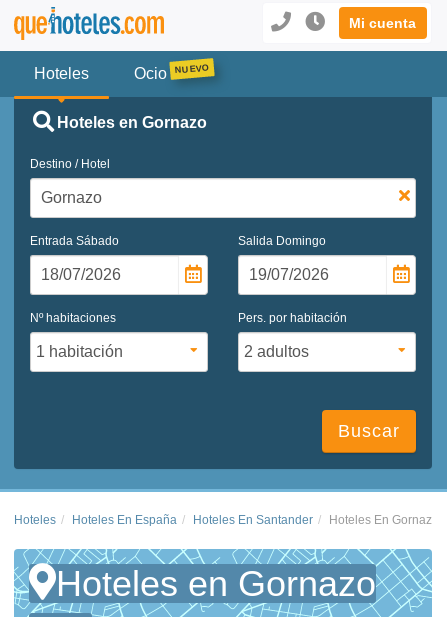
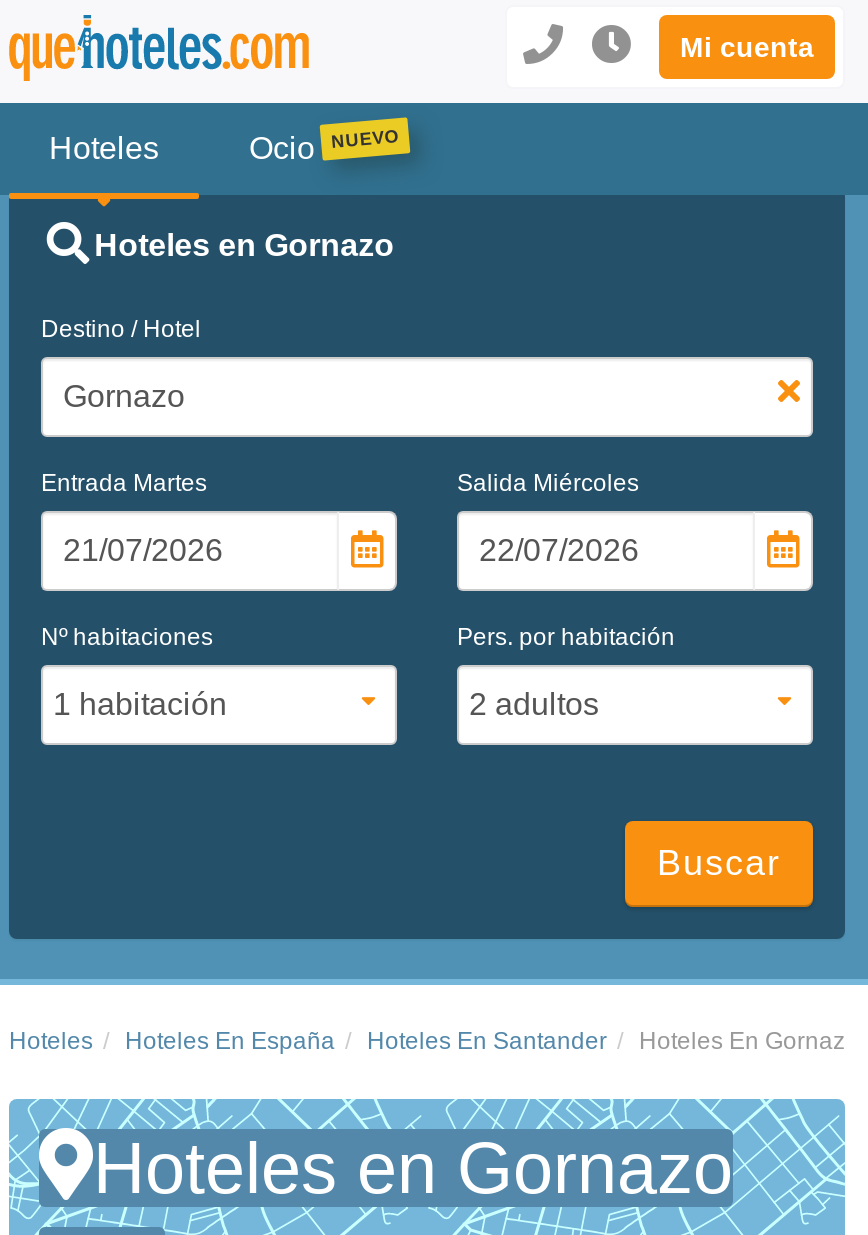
- Entrada Sábado
+ Entrada Martes

- Salida Domingo
+ Salida Miércoles
